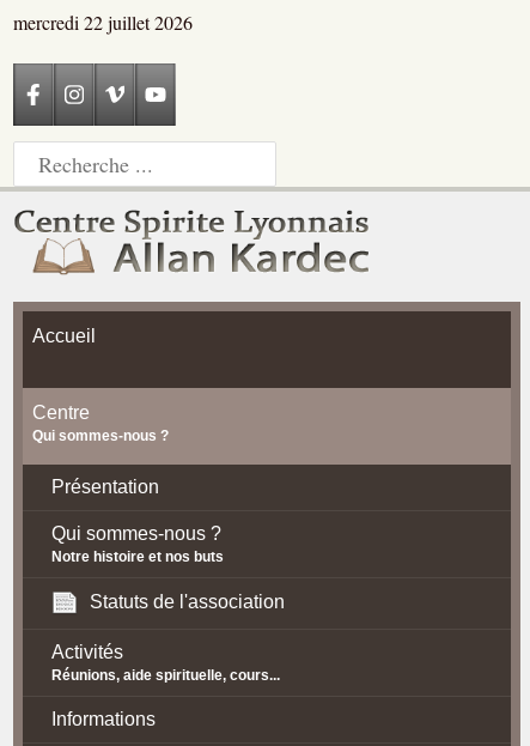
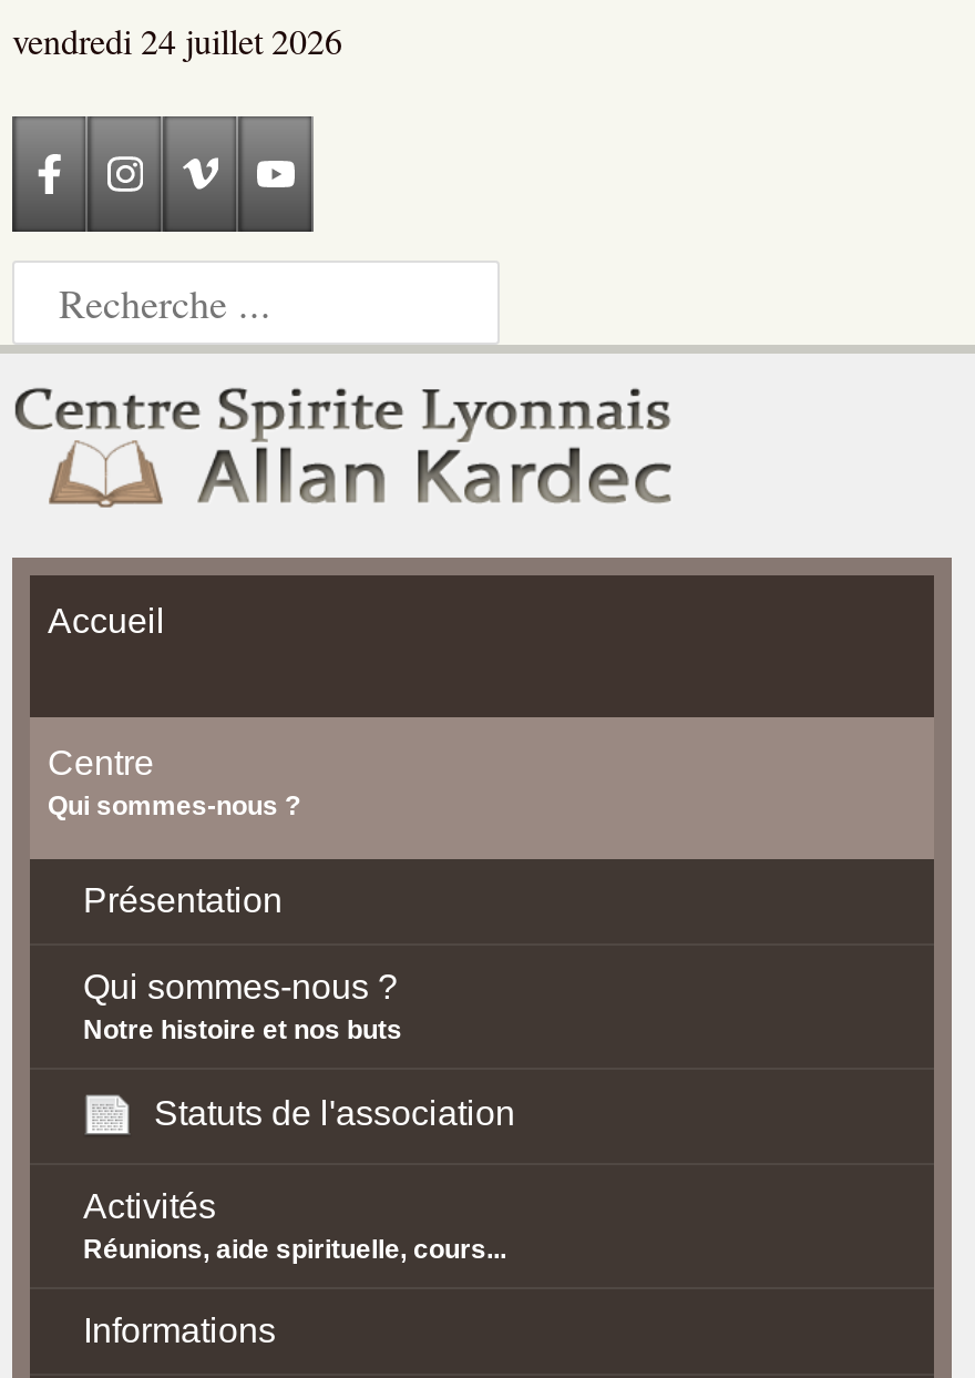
- mercredi 22 juillet 2026
+ vendredi 24 juillet 2026
